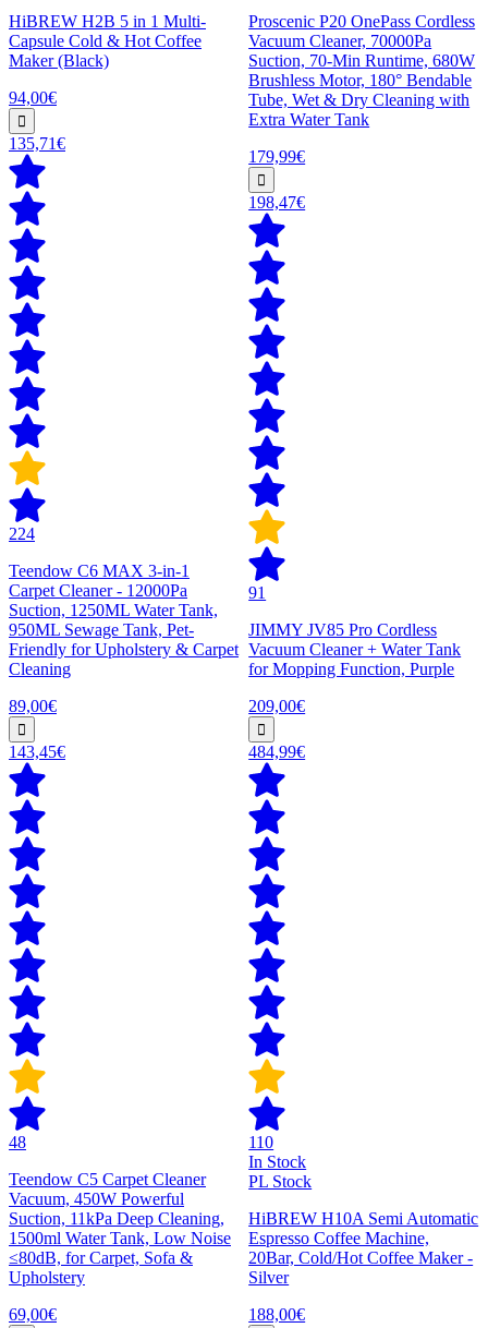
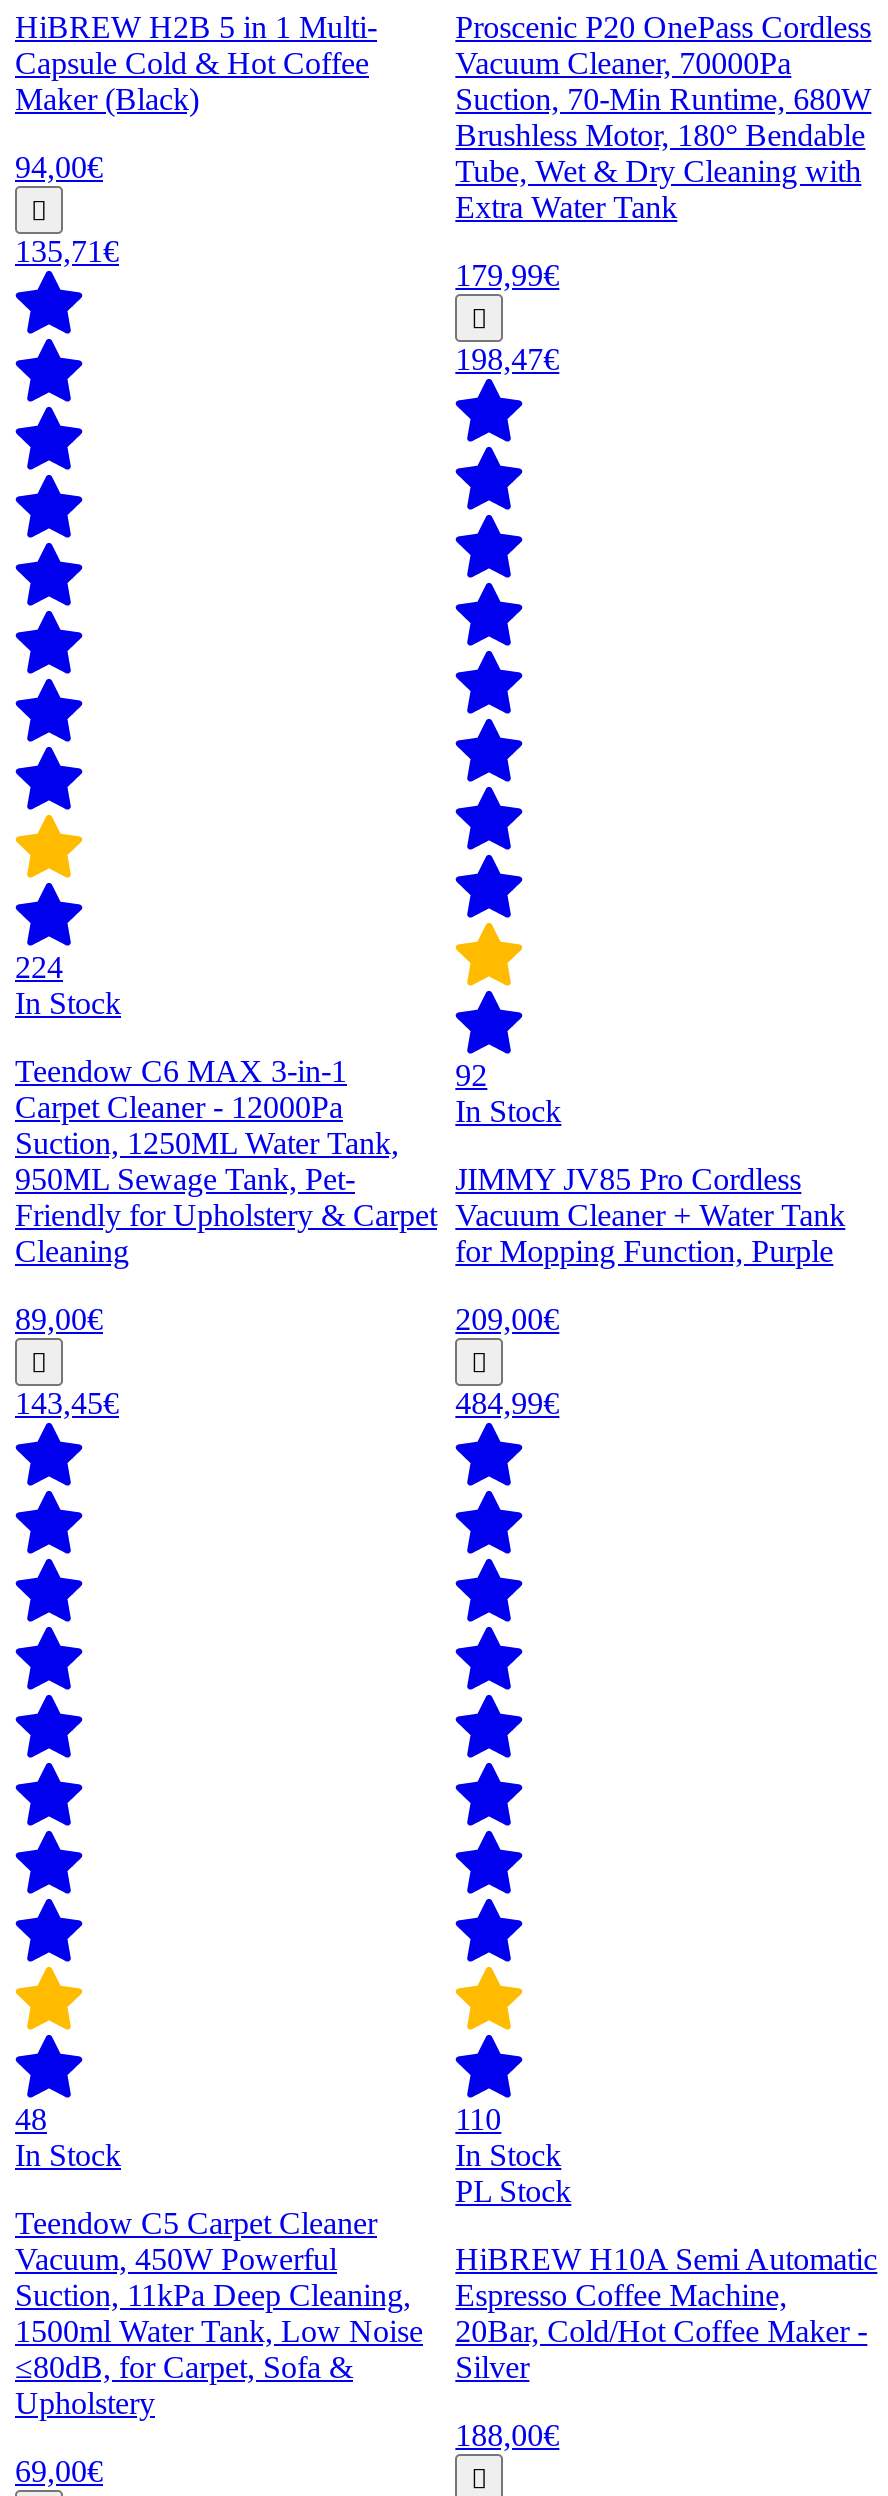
+ In Stock

- 91
+ 92
+ In Stock

+ In Stock
